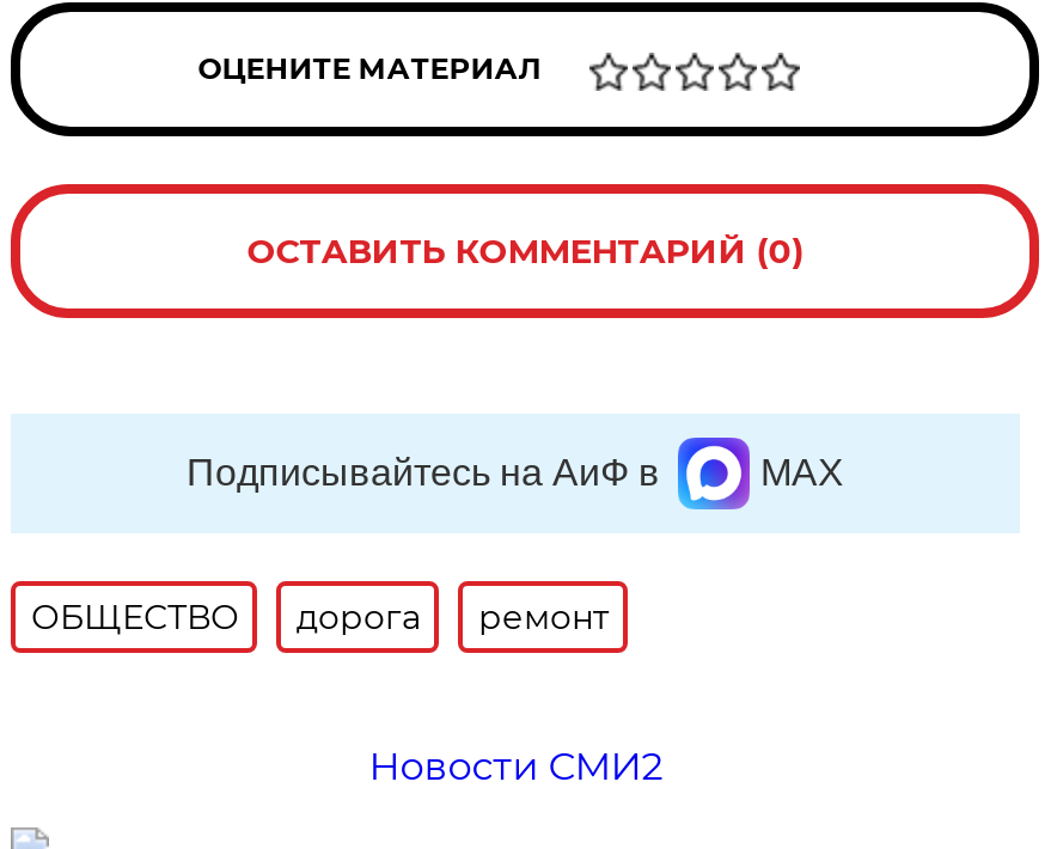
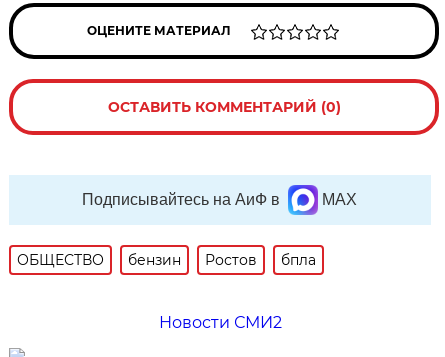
- дорога
- ремонт
+ бензин
+ Ростов
+ бпла
